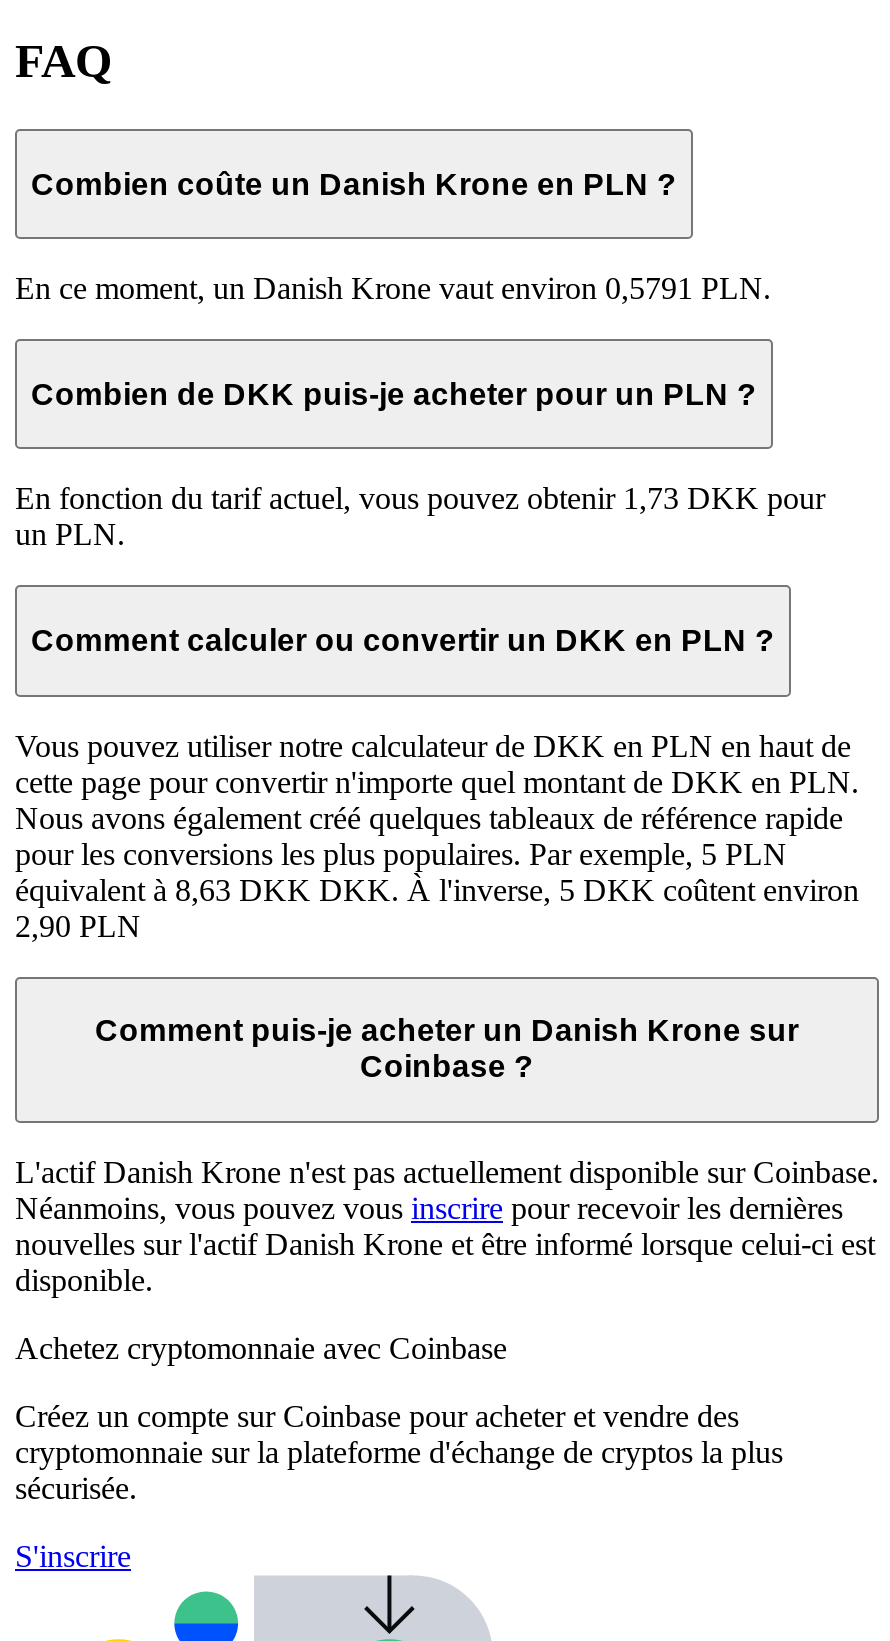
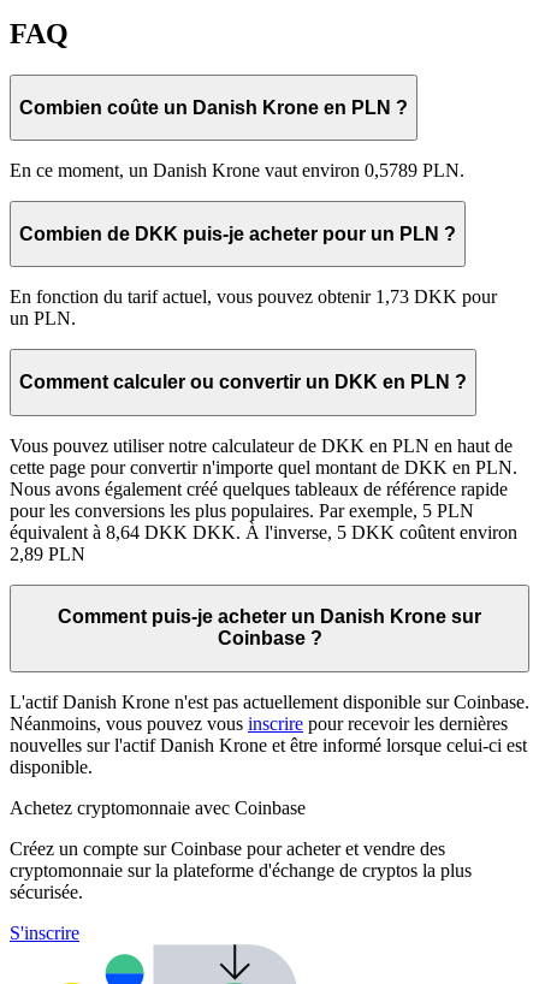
- En ce moment, un Danish Krone vaut environ 0,5791 PLN.
+ En ce moment, un Danish Krone vaut environ 0,5789 PLN.

- équivalent à 8,63 DKK DKK. À l'inverse, 5 DKK coûtent environ
+ équivalent à 8,64 DKK DKK. À l'inverse, 5 DKK coûtent environ

- 2,90 PLN
+ 2,89 PLN
